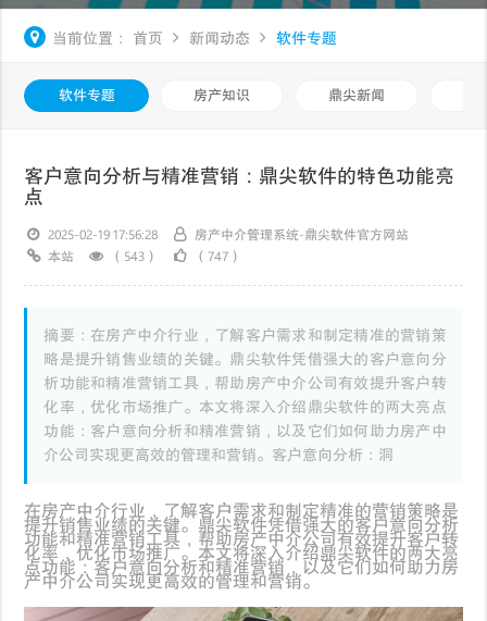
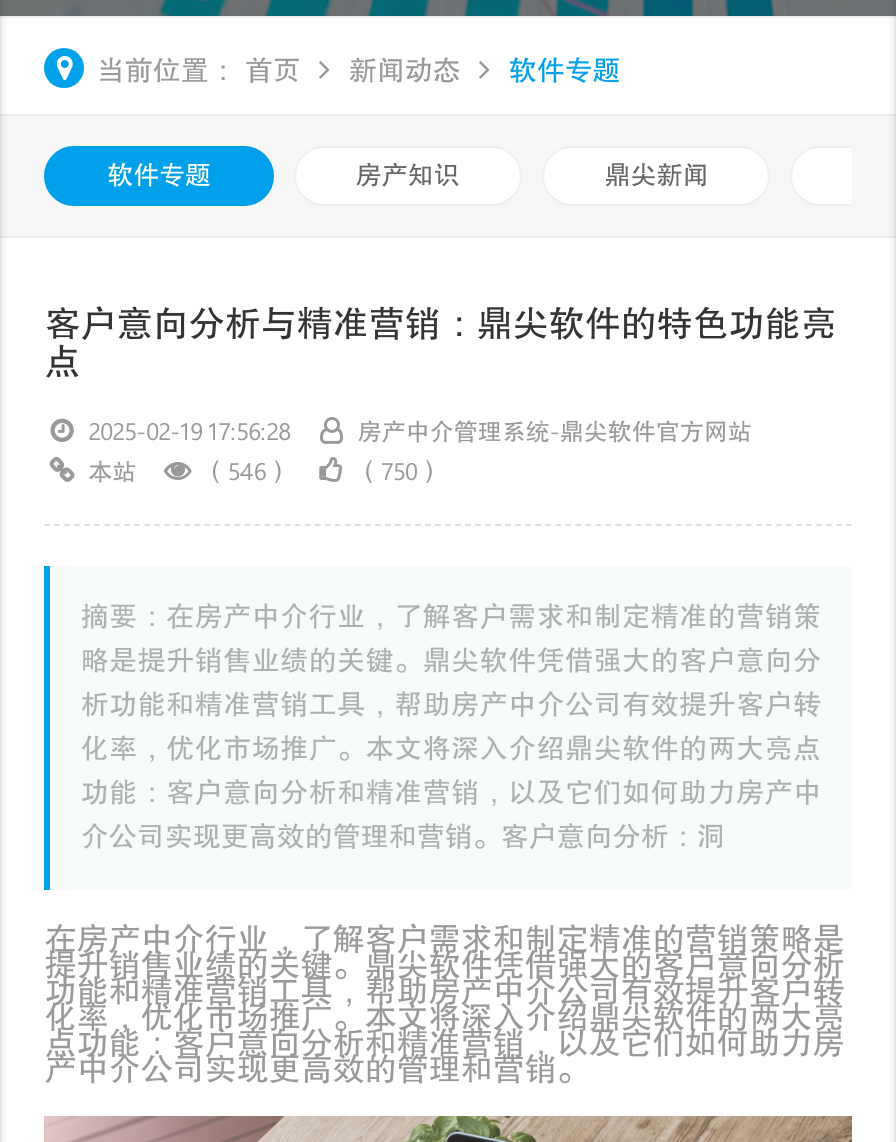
- （543）
+ （546）

- （747）
+ （750）
